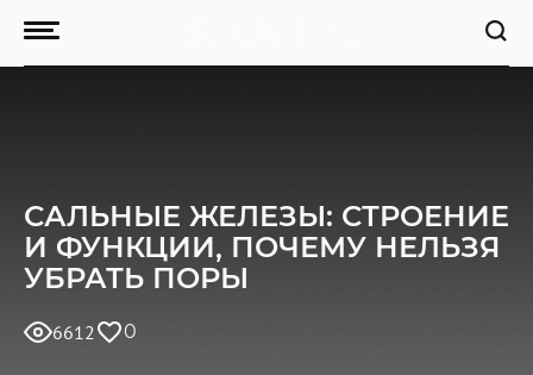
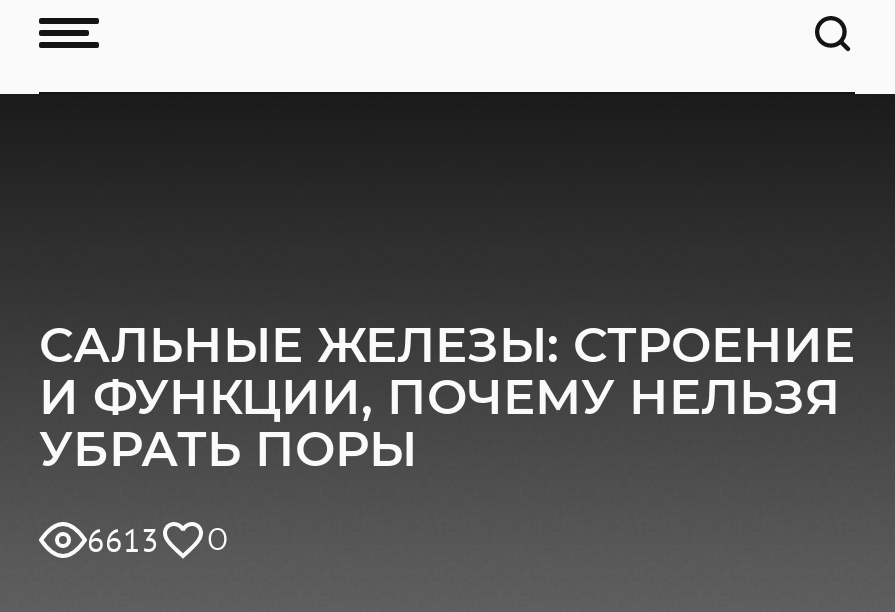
- 6612 0
+ 6613 0
